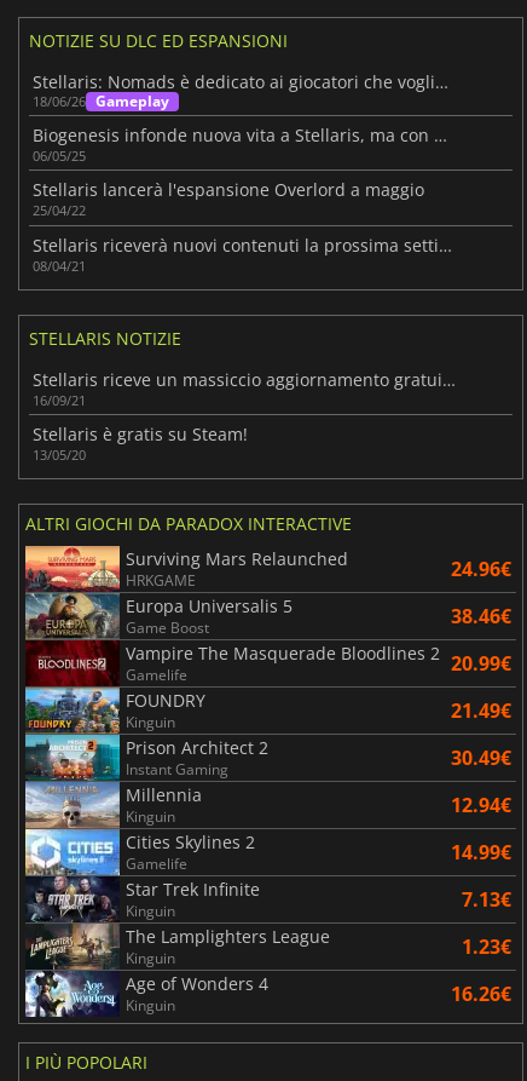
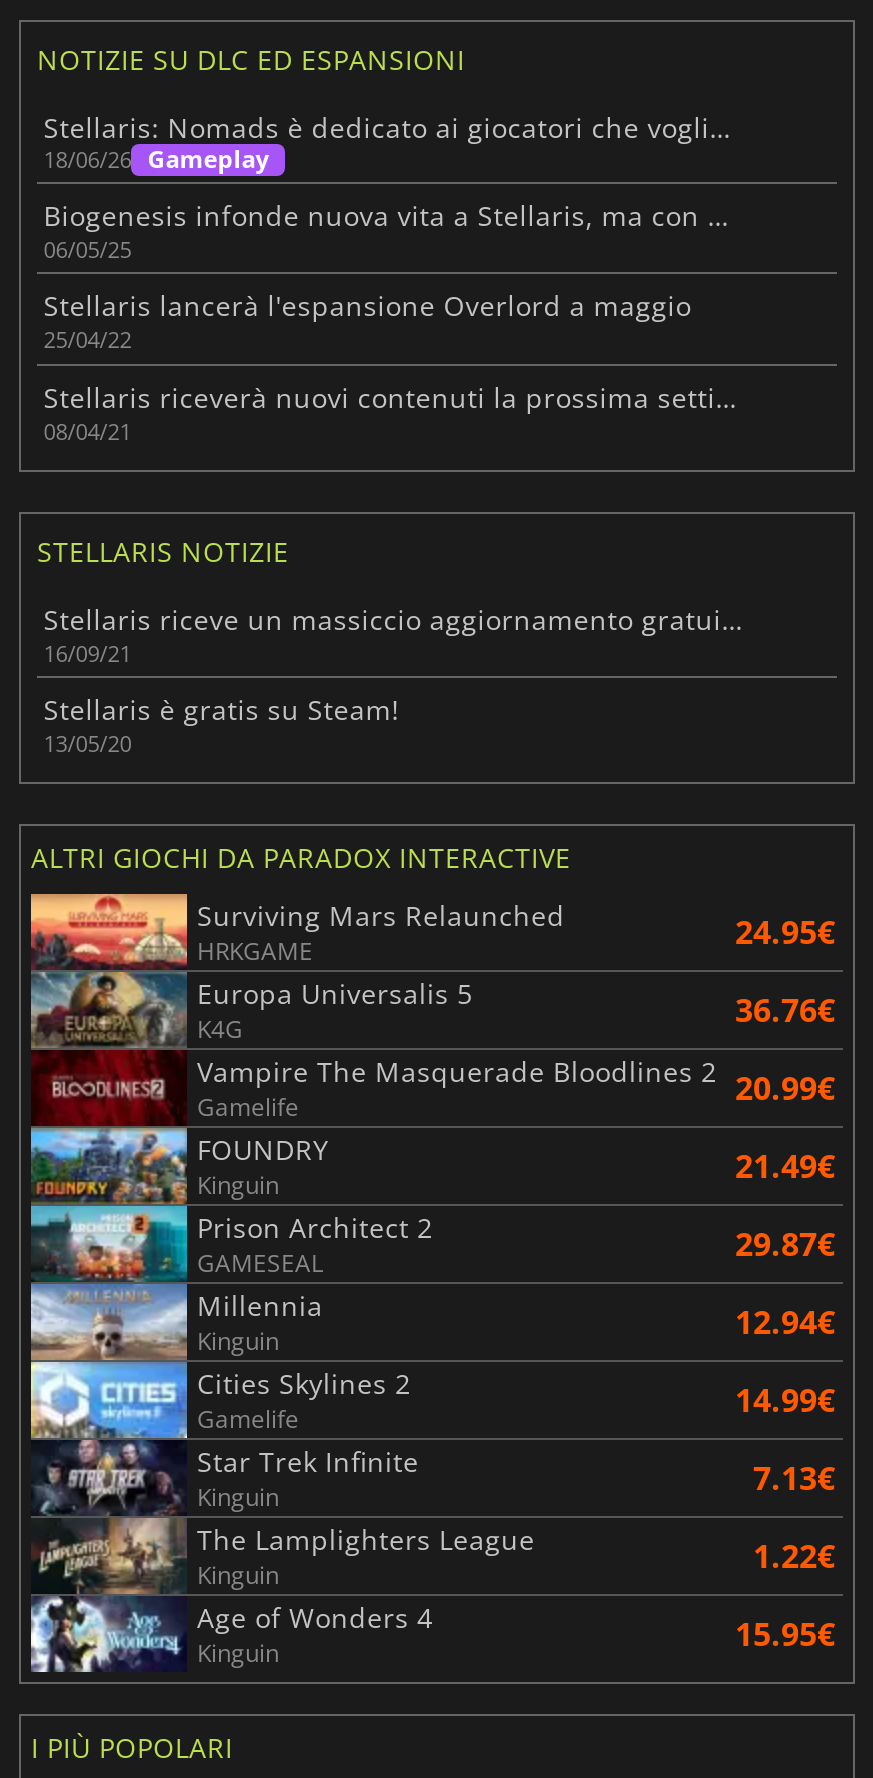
- 24.96€
+ 24.95€

- Game Boost
- 38.46€
+ K4G
+ 36.76€

- Instant Gaming
- 30.49€
+ GAMESEAL
+ 29.87€

- 1.23€
+ 1.22€

- 16.26€
+ 15.95€
